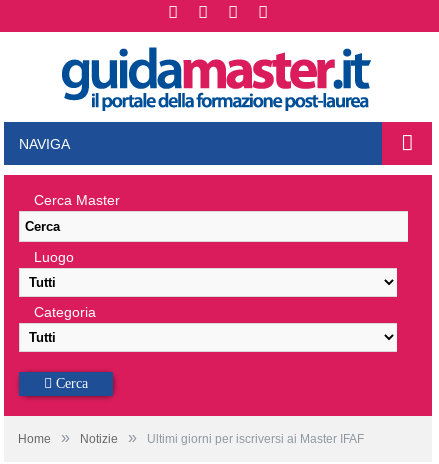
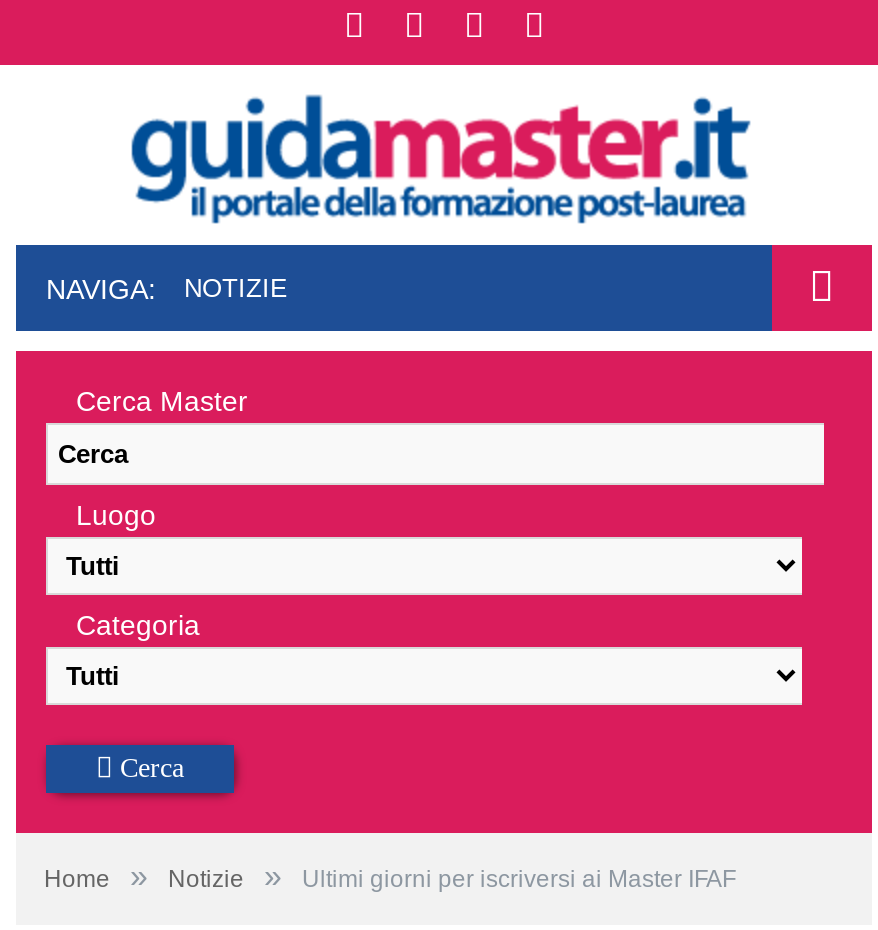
- NAVIGA
+ NAVIGA:
+ NOTIZIE
